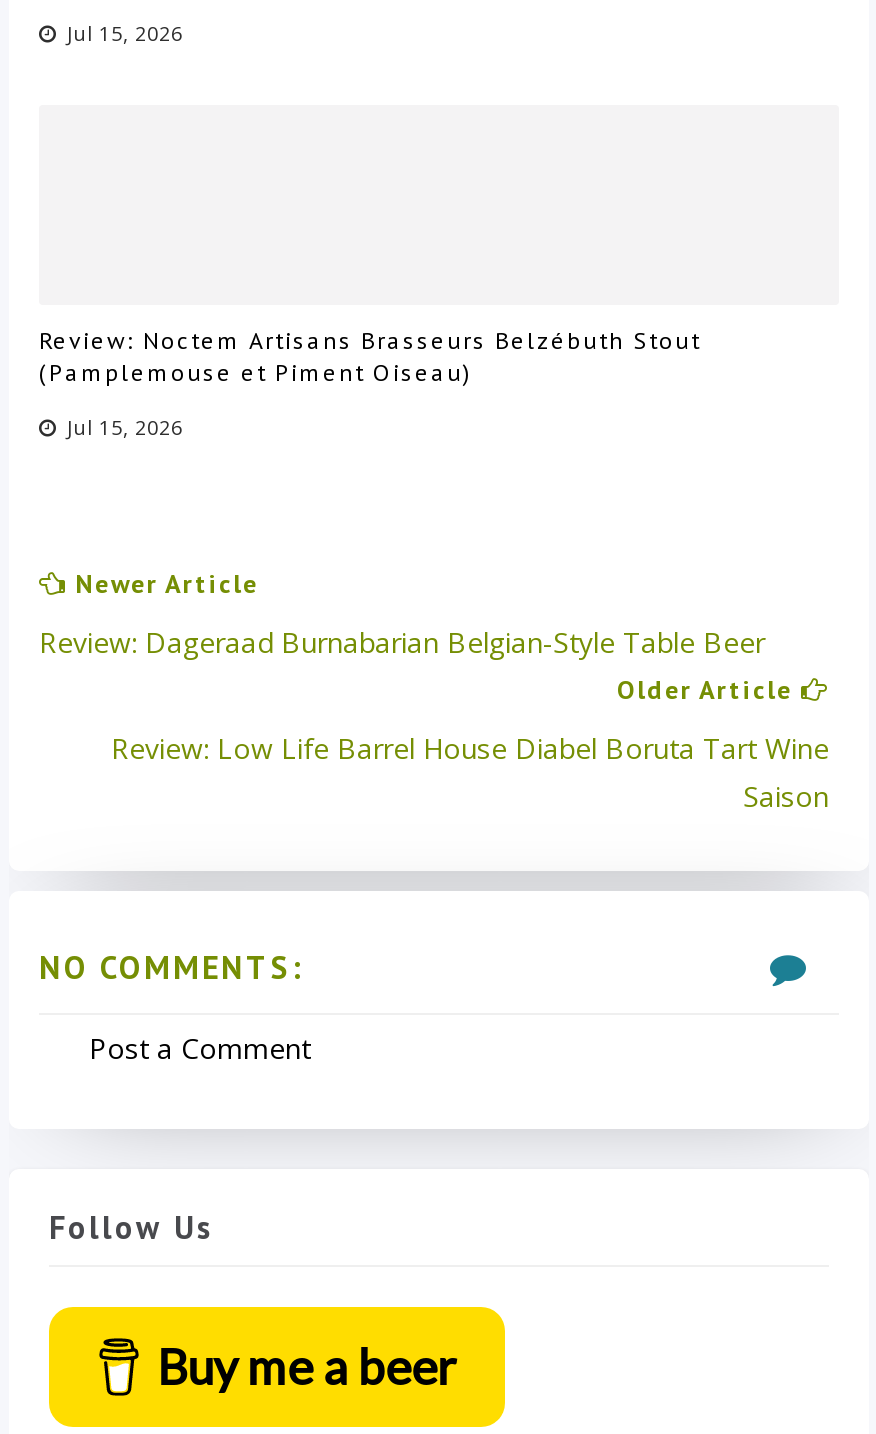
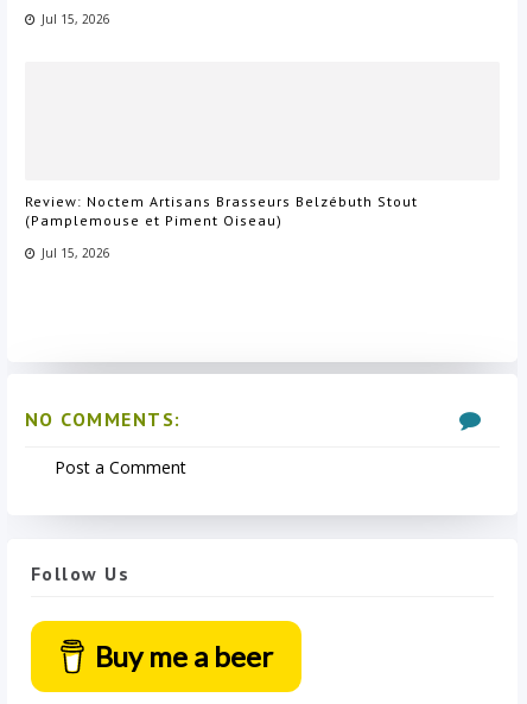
- Newer Article
- Review: Dageraad Burnabarian Belgian-Style Table Beer
- Older Article
- Review: Low Life Barrel House Diabel Boruta Tart Wine
- Saison
